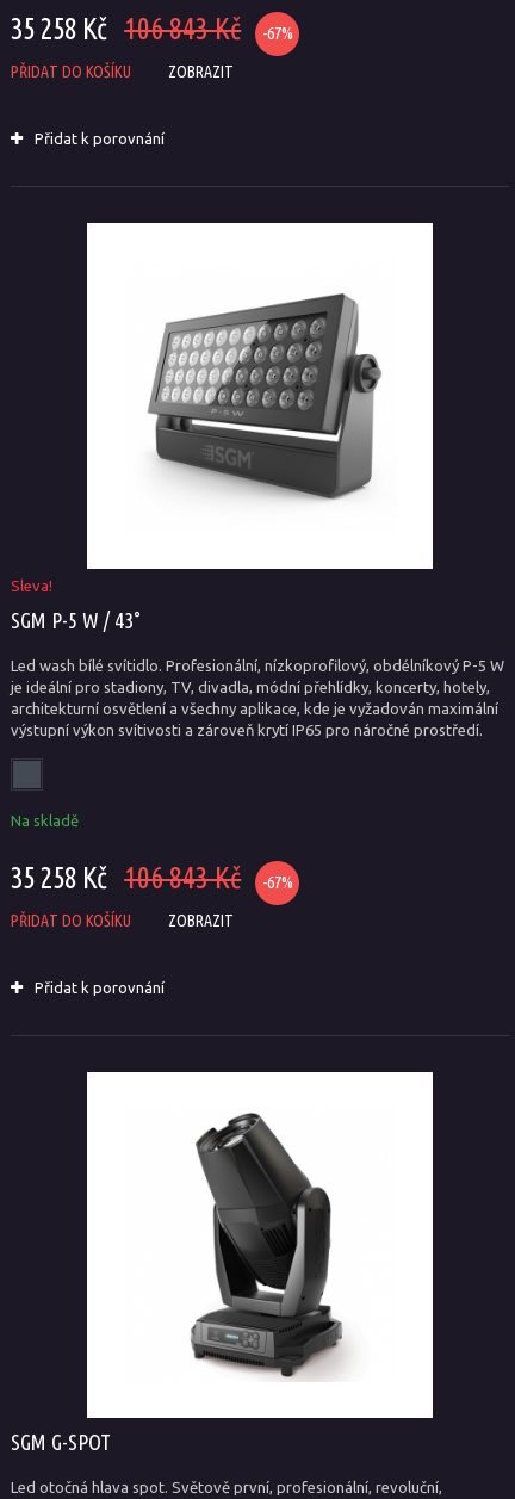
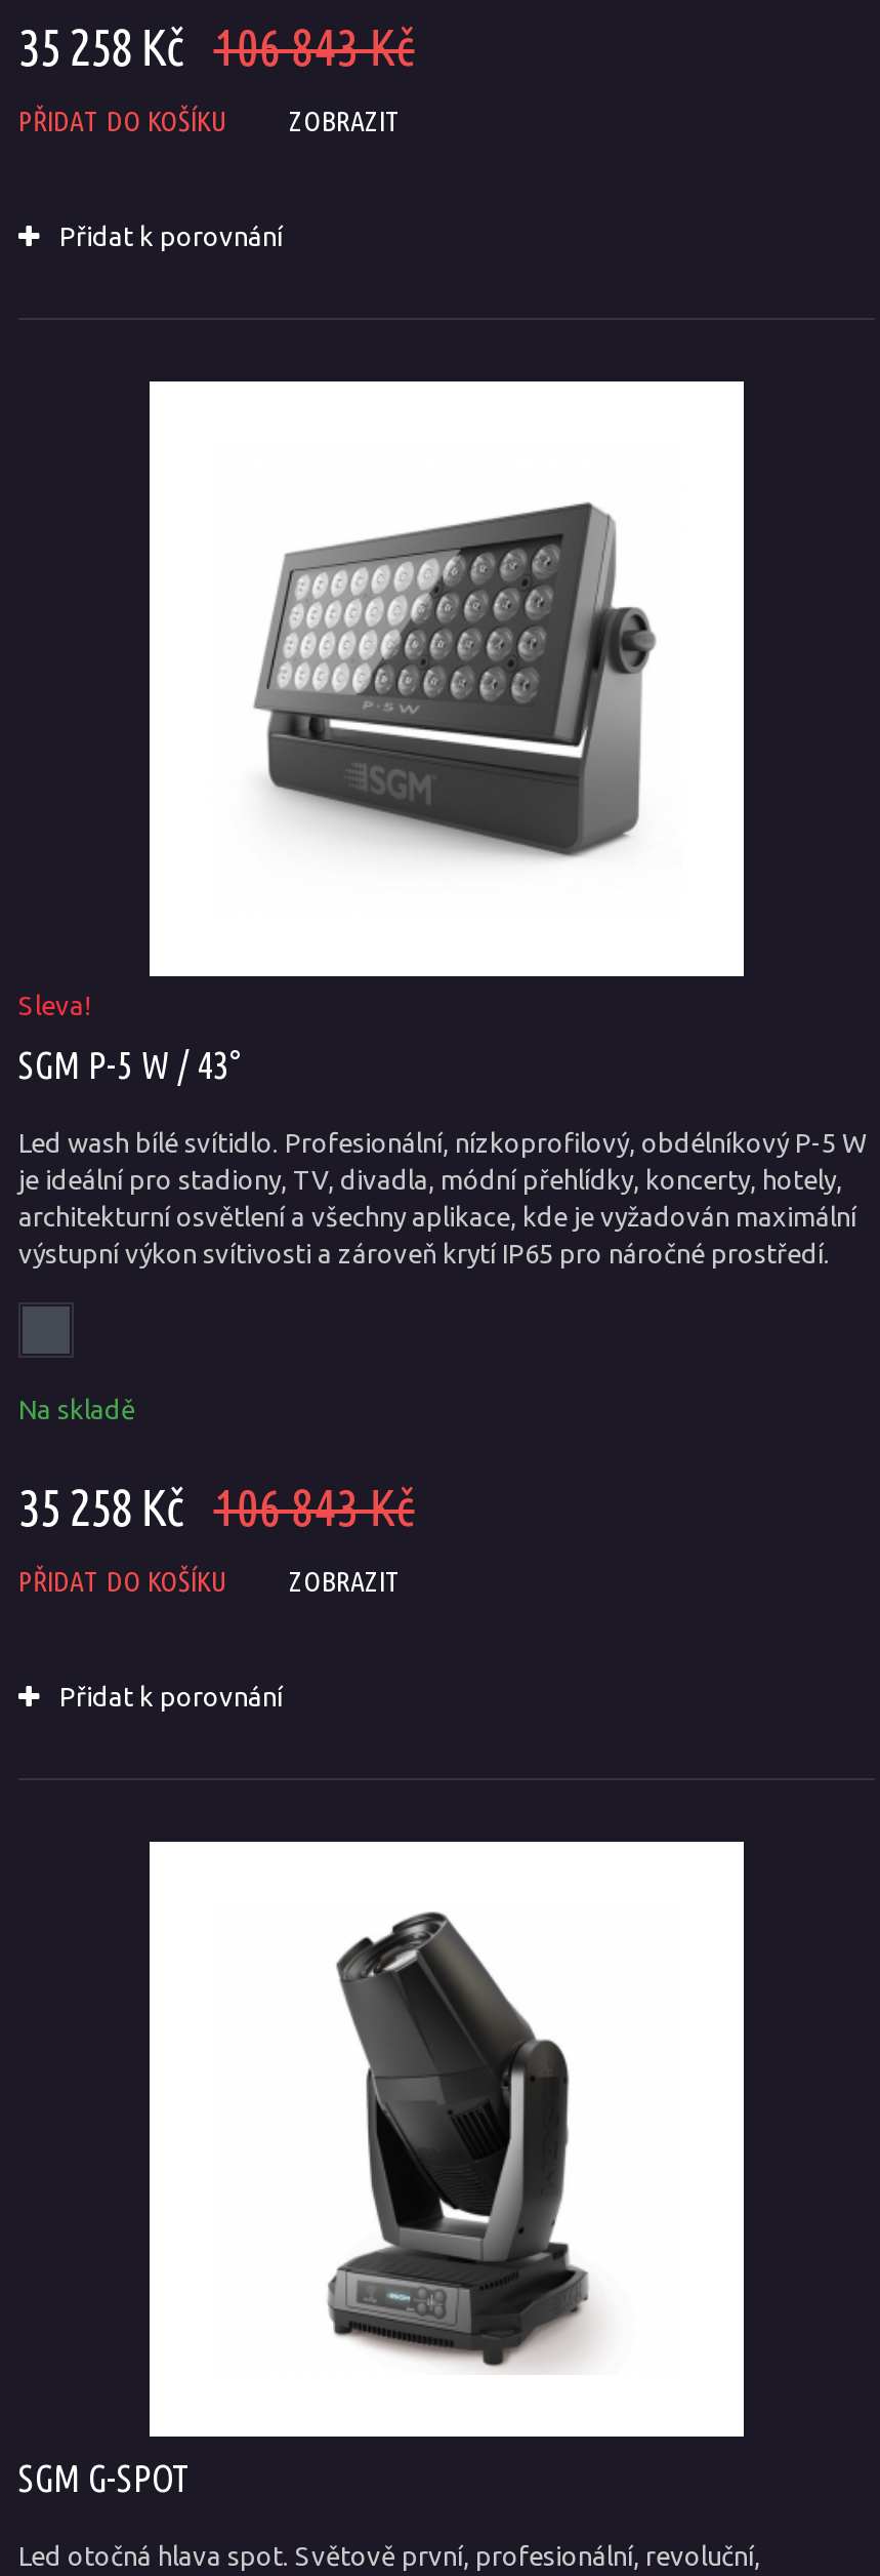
- -67%

- -67%
